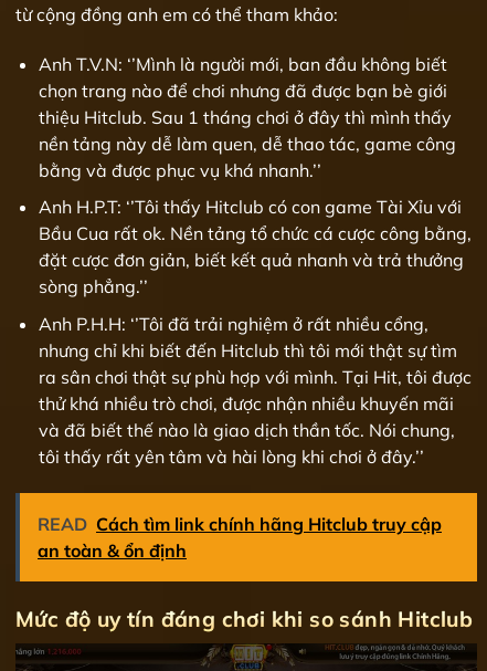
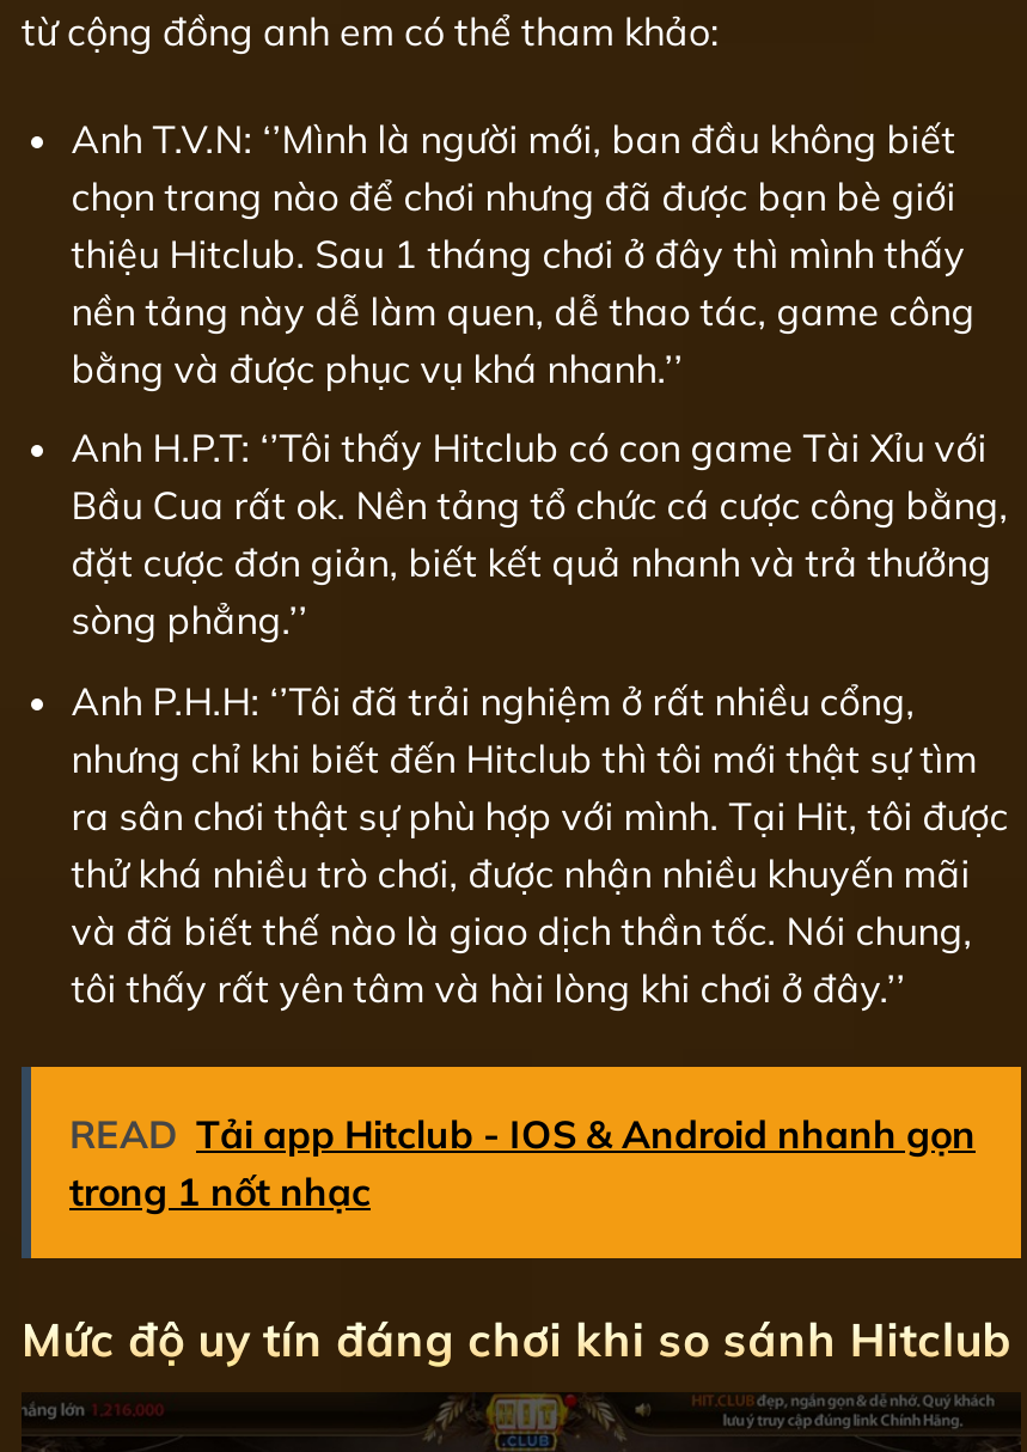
- READ Cách tìm link chính hãng Hitclub truy cập
- an toàn & ổn định
+ READ Tải app Hitclub - IOS & Android nhanh gọn
+ trong 1 nốt nhạc
